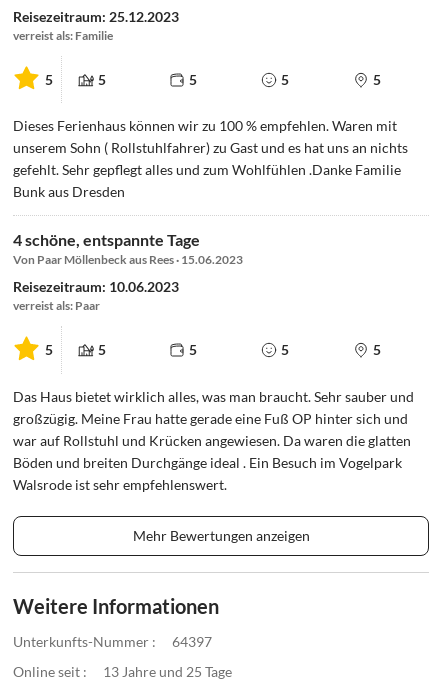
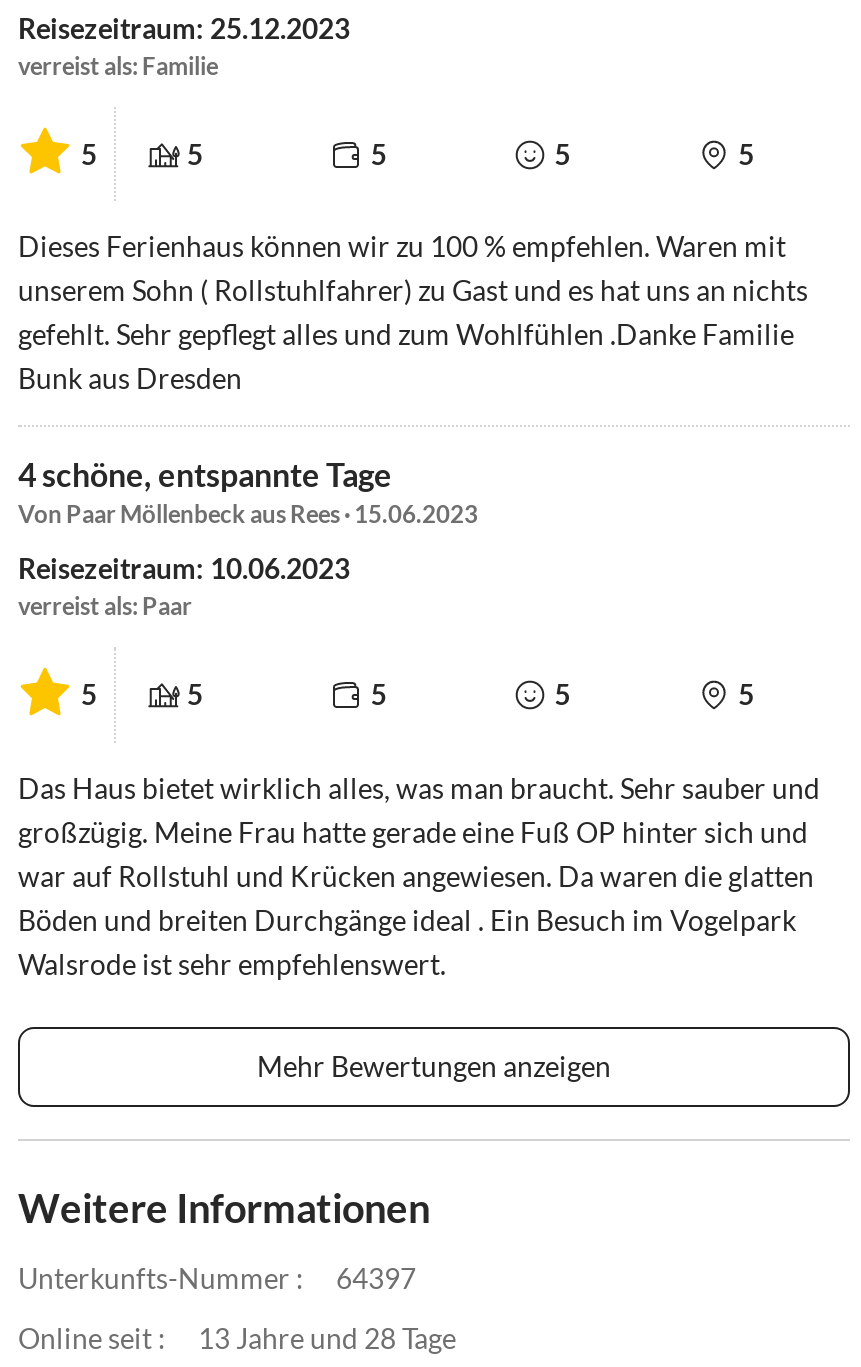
- 13 Jahre und 25 Tage
+ 13 Jahre und 28 Tage
